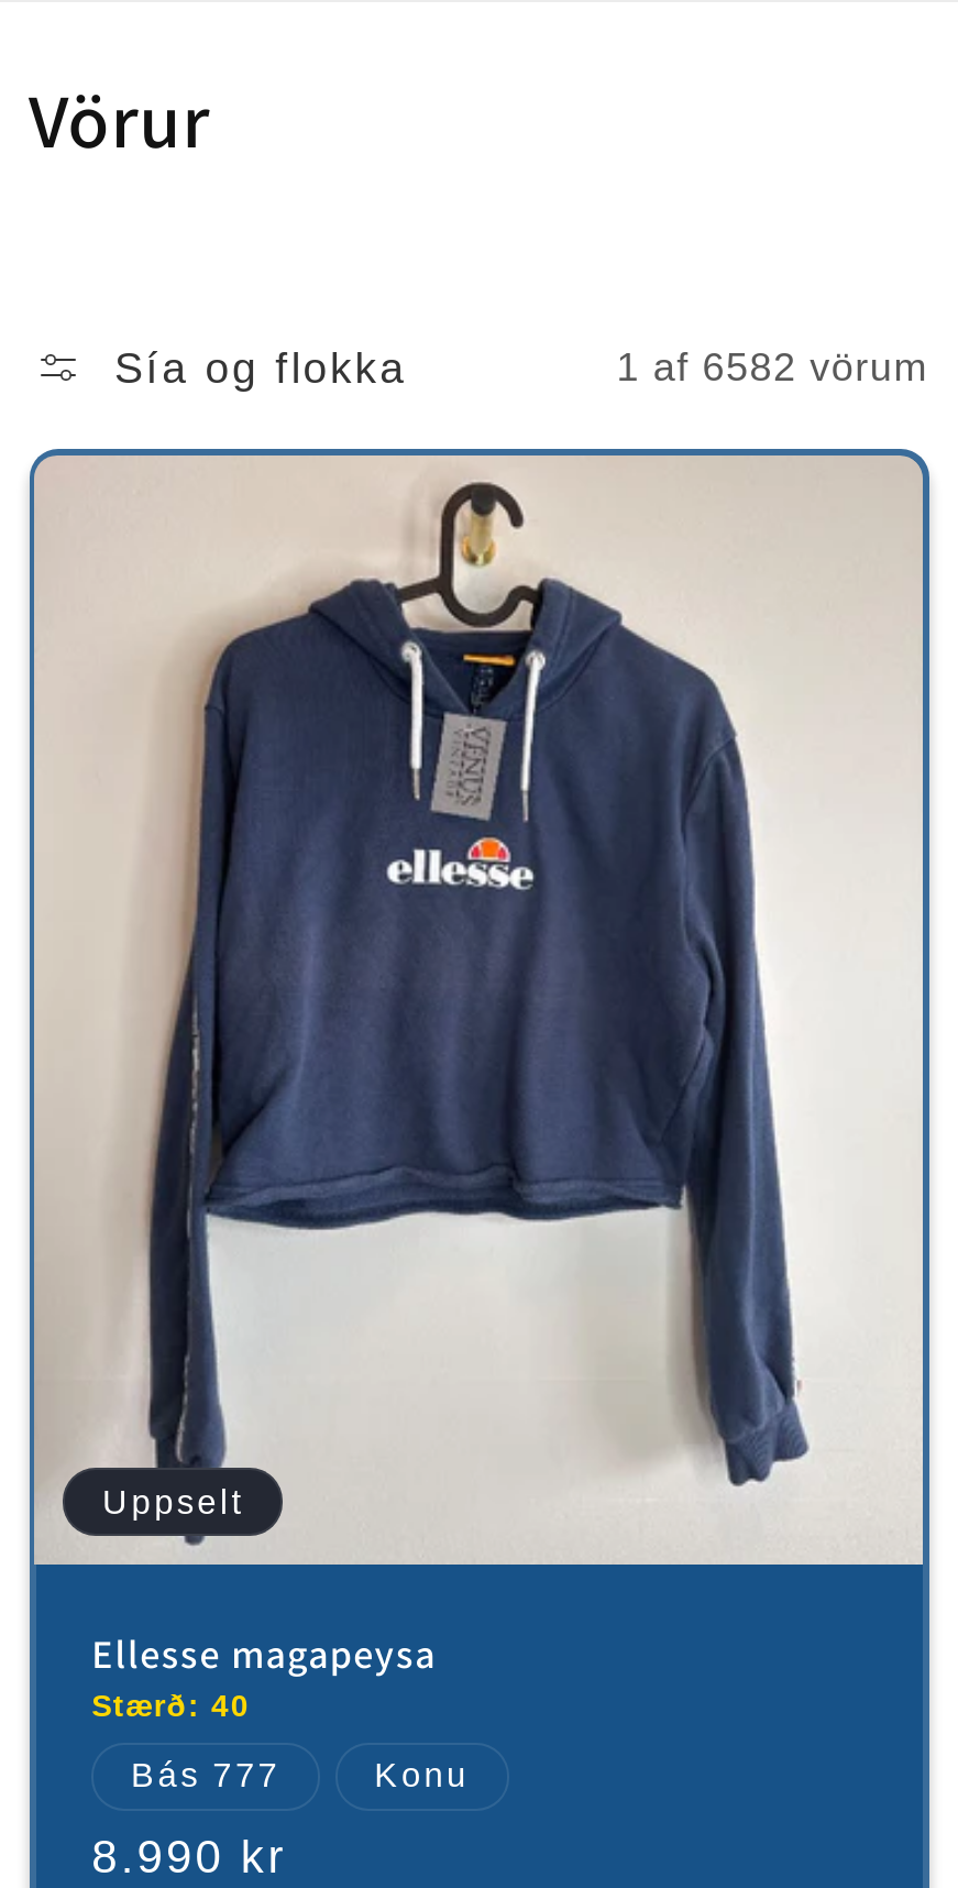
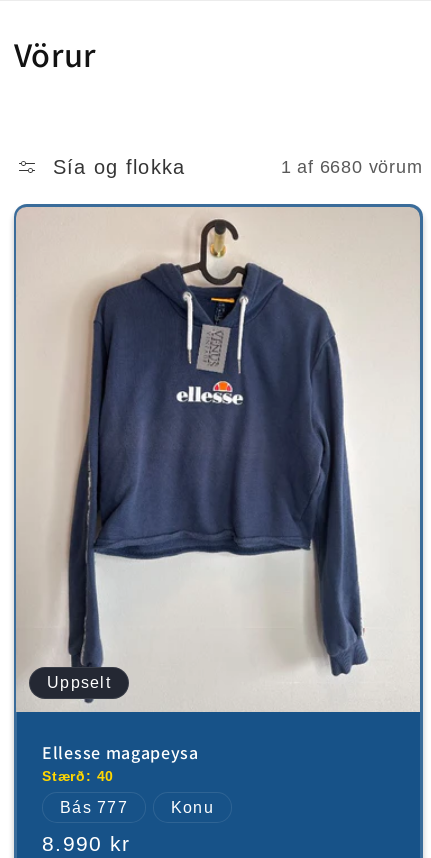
- 1 af 6582 vörum
+ 1 af 6680 vörum
